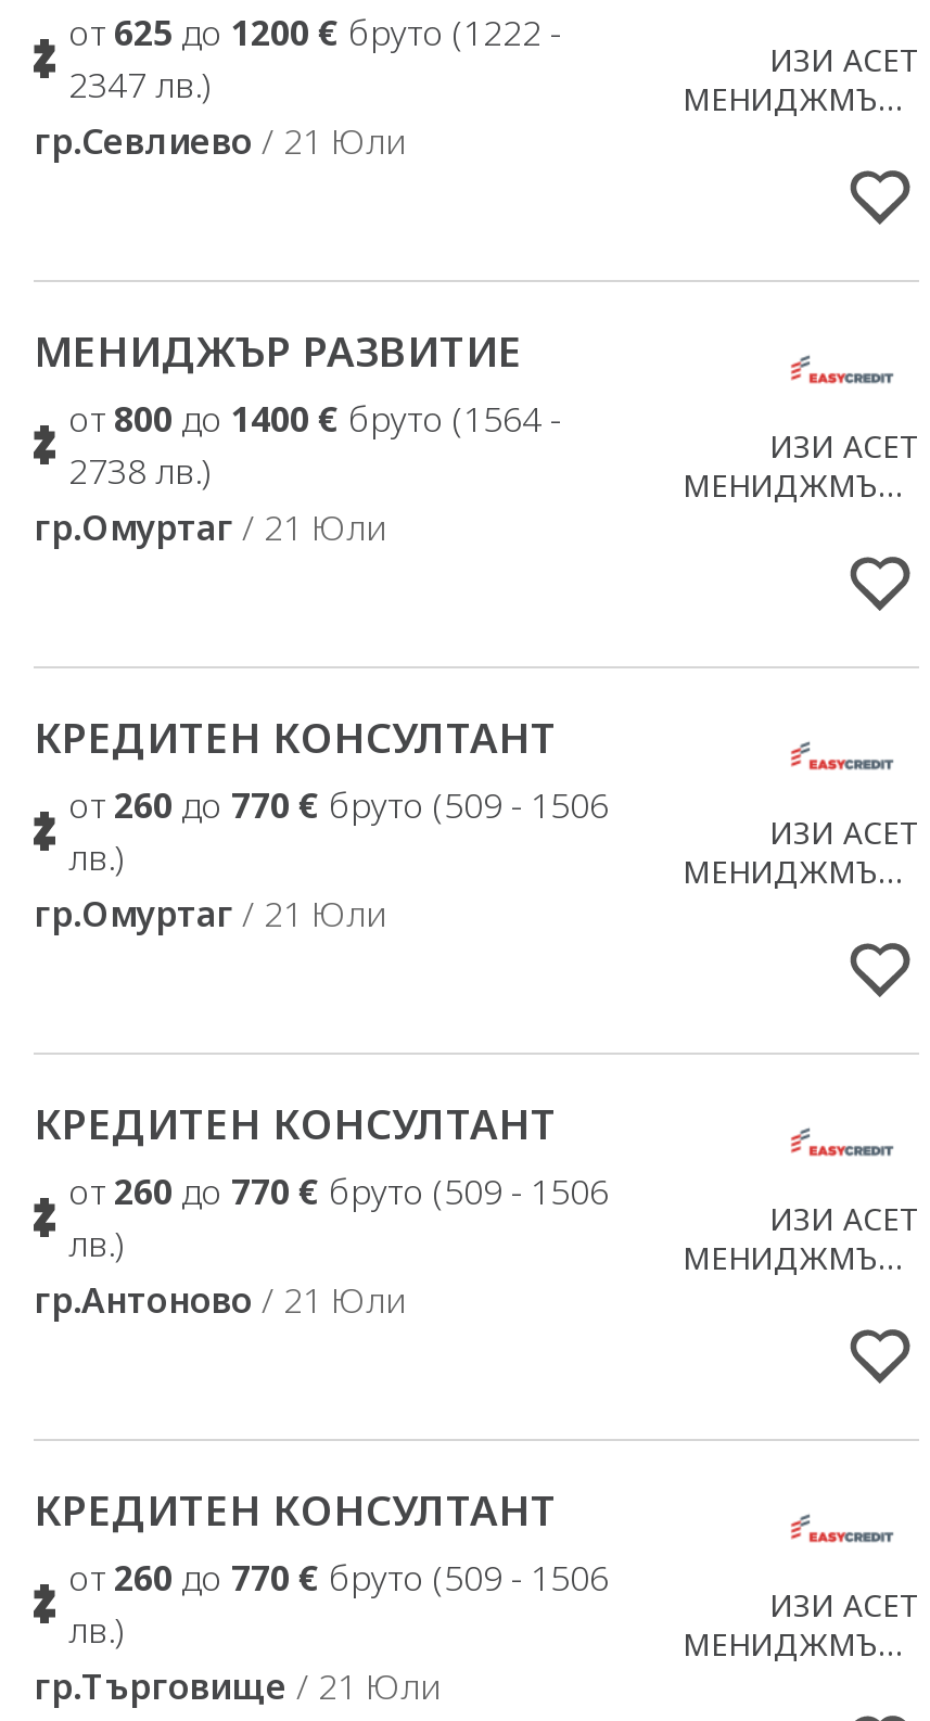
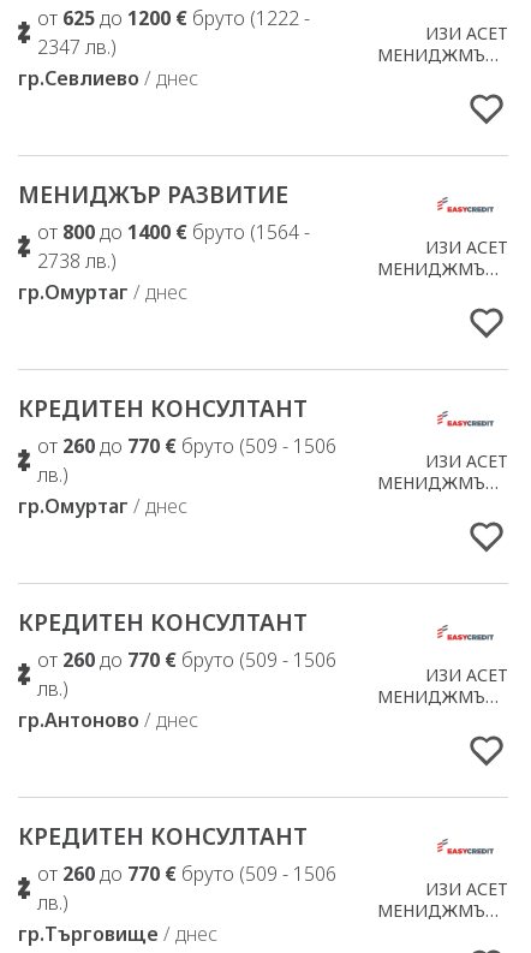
- гр.Севлиево / 21 Юли
+ гр.Севлиево / днес

- гр.Омуртаг / 21 Юли
+ гр.Омуртаг / днес

- гр.Омуртаг / 21 Юли
+ гр.Омуртаг / днес

- гр.Антоново / 21 Юли
+ гр.Антоново / днес

- гр.Търговище / 21 Юли
+ гр.Търговище / днес
